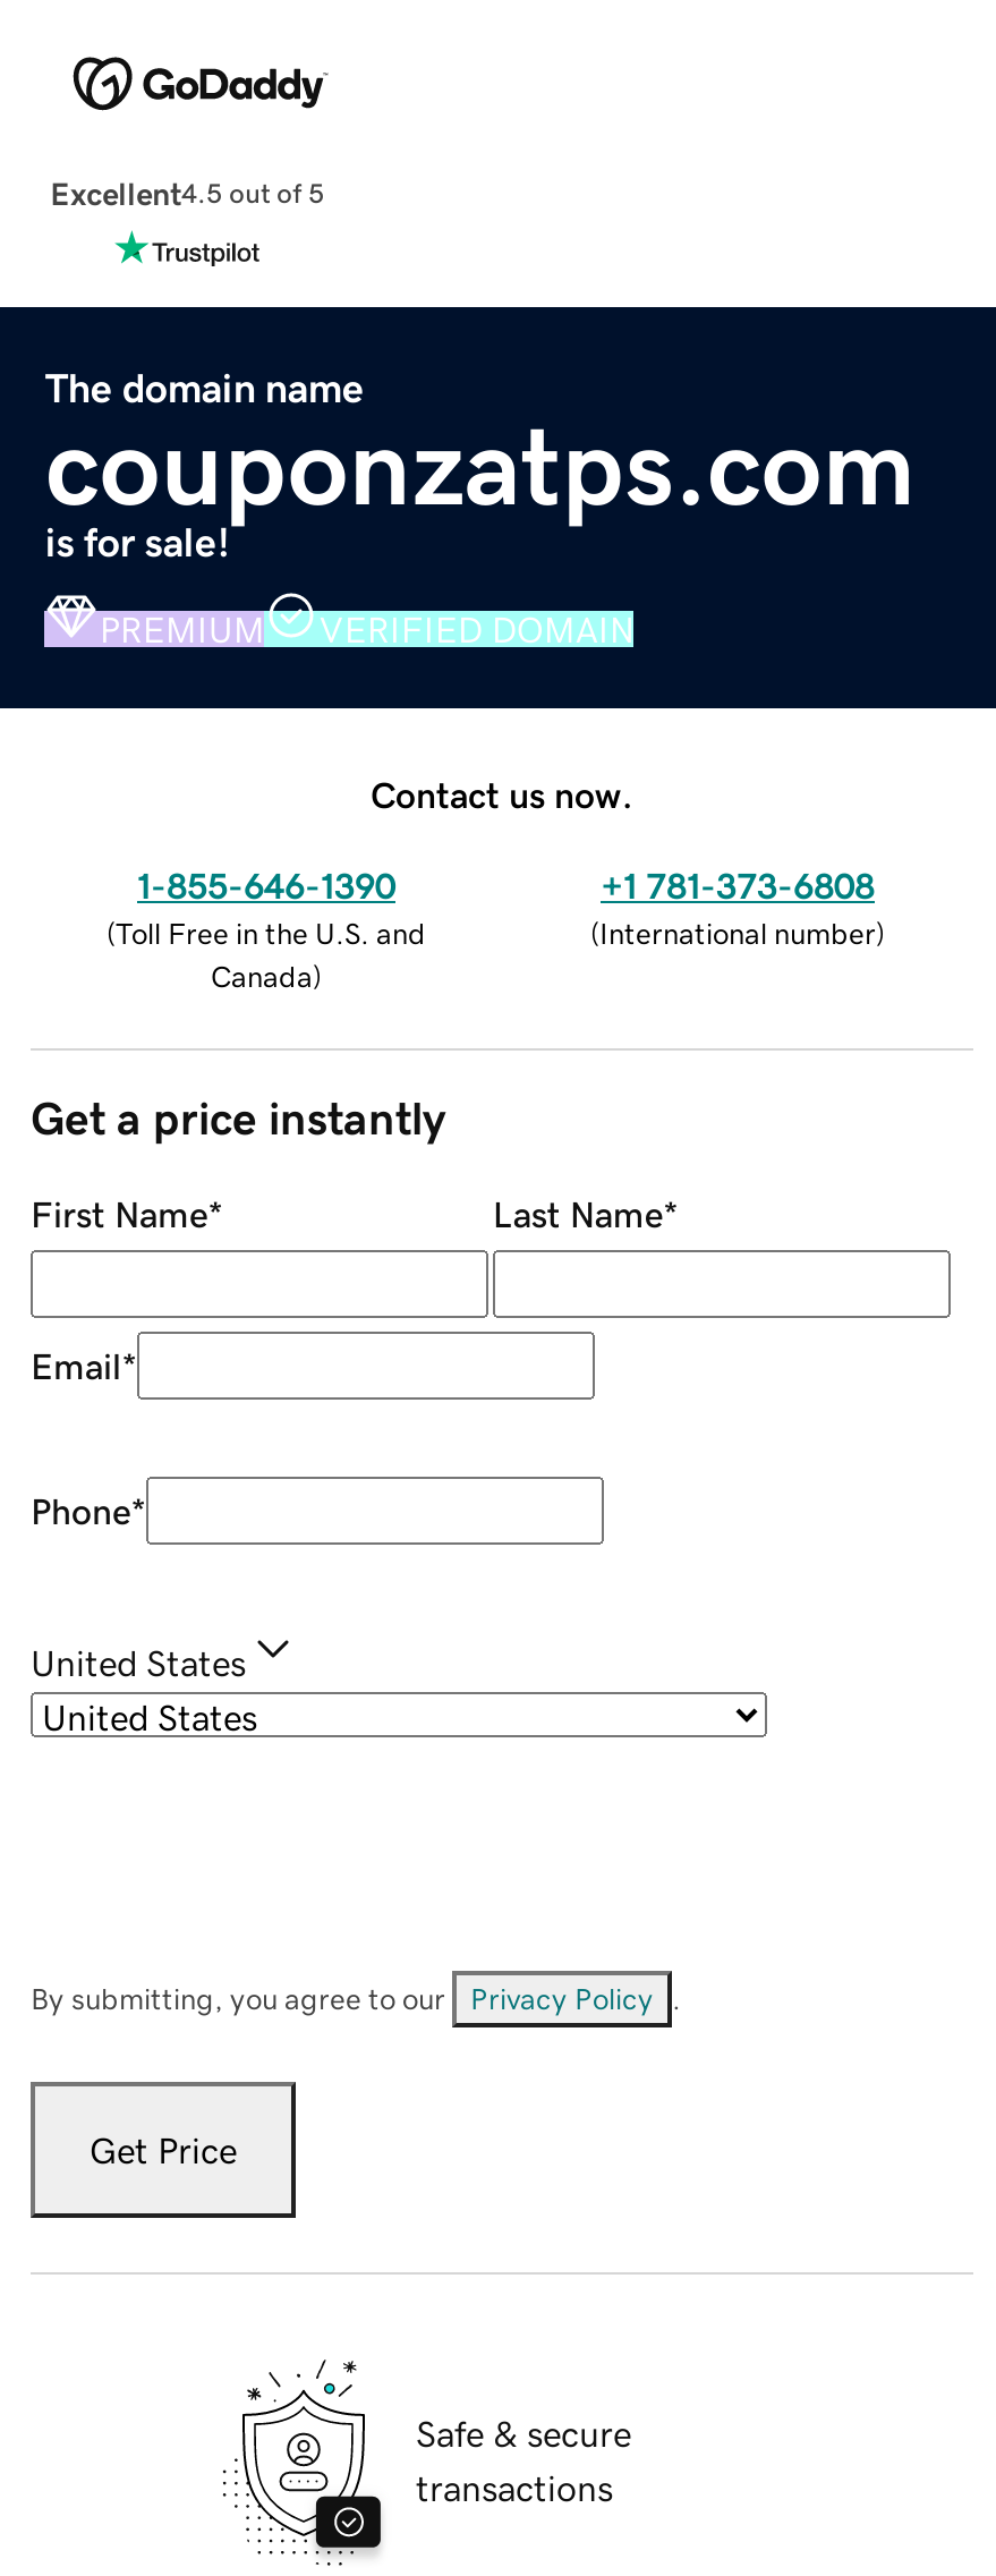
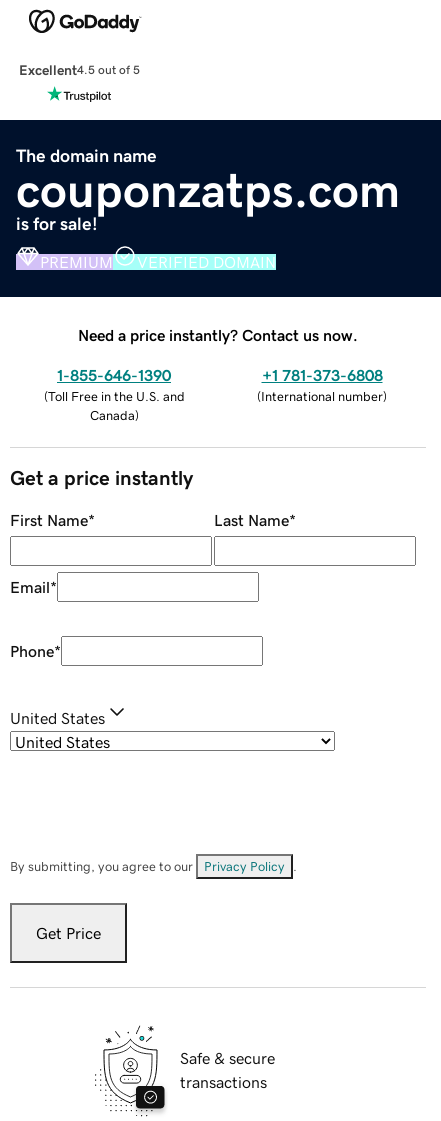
- Contact us now.
+ Need a price instantly? Contact us now.
